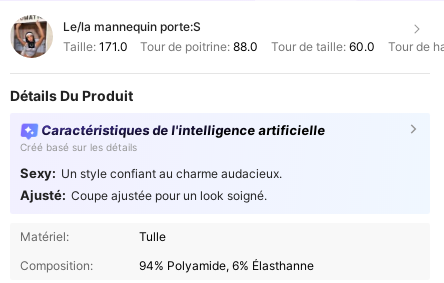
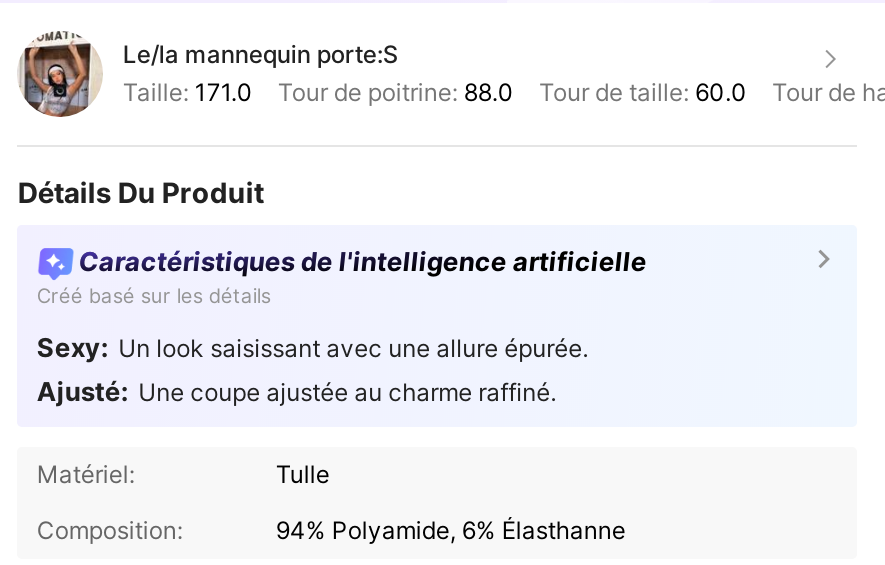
- Sexy: Un style confiant au charme audacieux.
- Ajusté: Coupe ajustée pour un look soigné.
+ Sexy: Un look saisissant avec une allure épurée.
+ Ajusté: Une coupe ajustée au charme raffiné.
